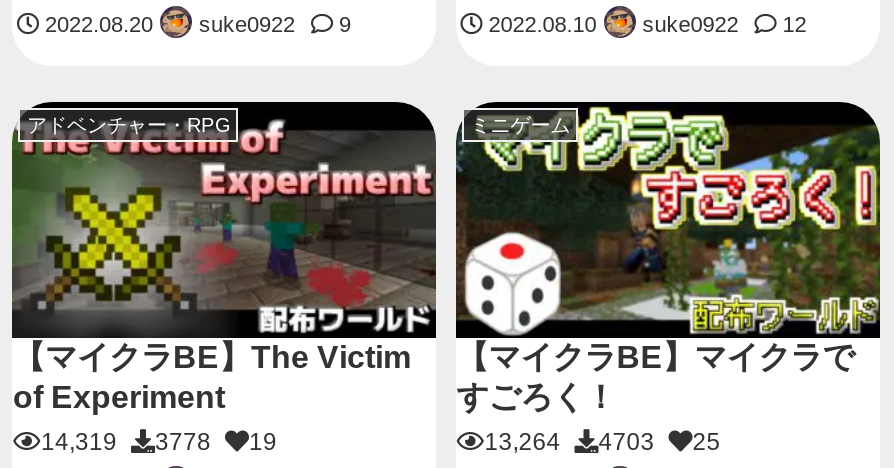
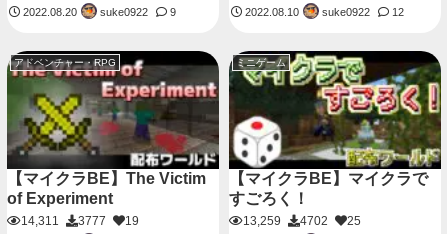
- 14,319
+ 14,311

- 3778
+ 3777

- 13,264
+ 13,259

- 4703
+ 4702
